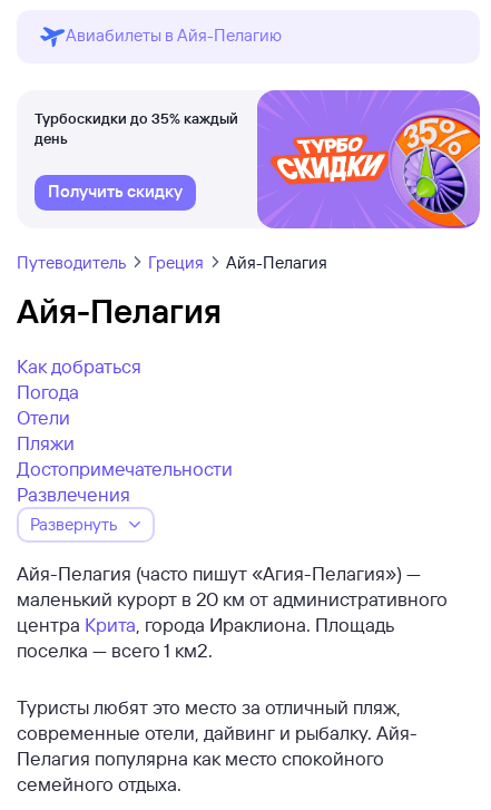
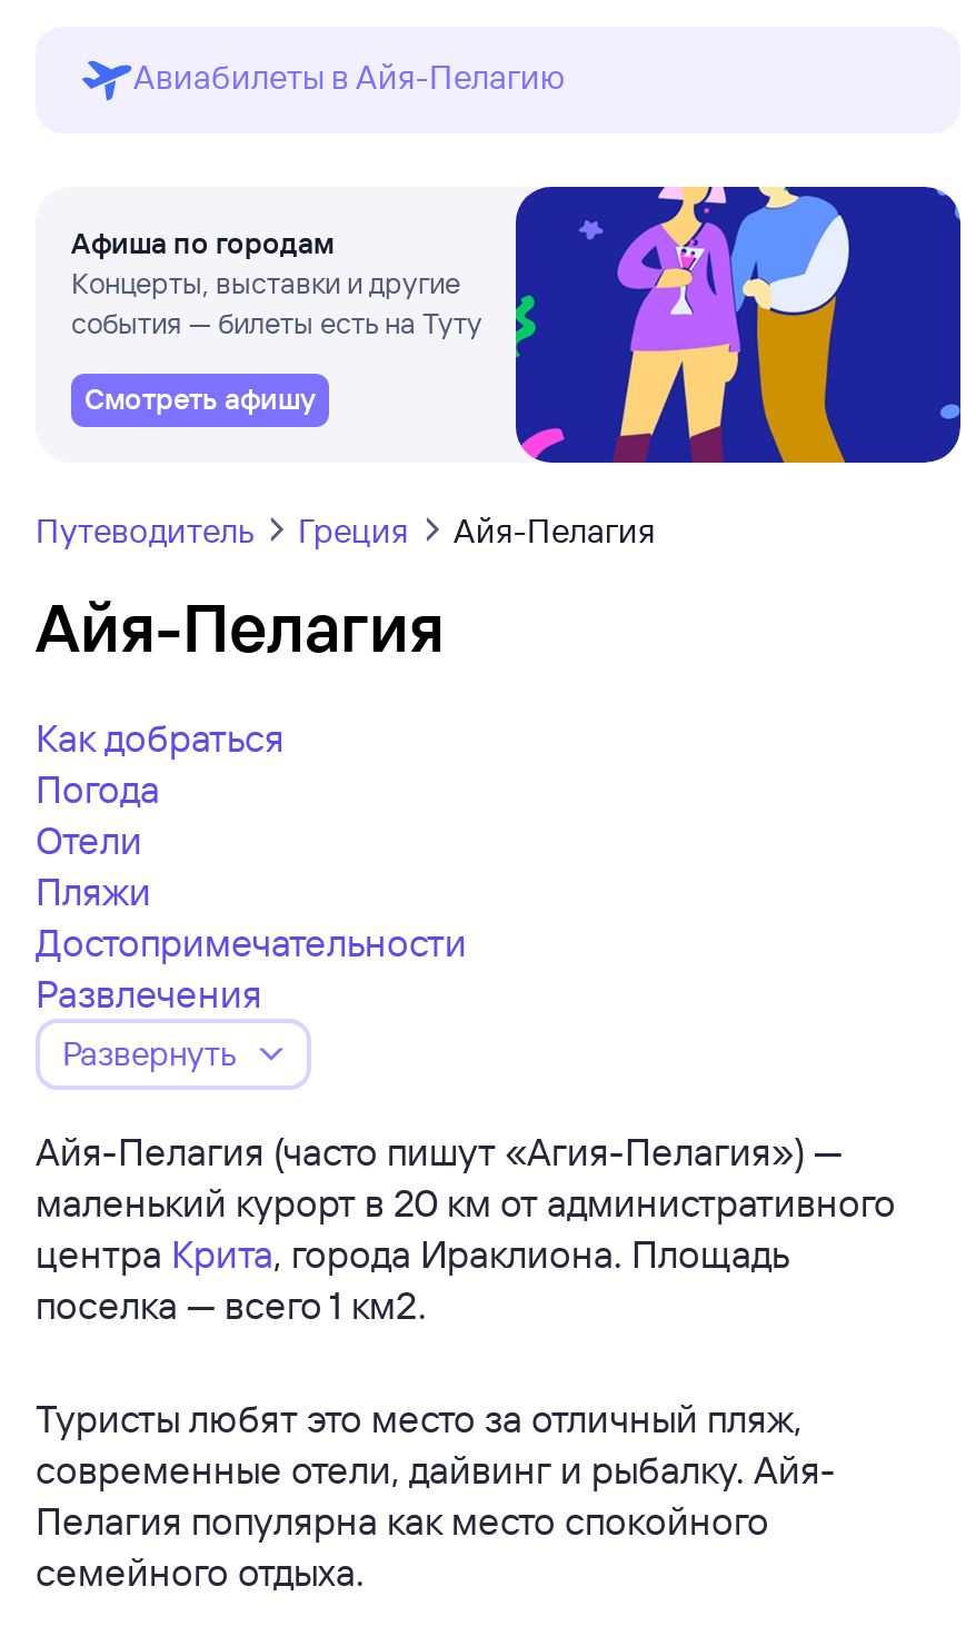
- [image]
- Турбоскидки до 35% каждый
- день
+ [image]
+ Афиша по городам
+ Концерты, выставки и другие
+ события — билеты есть на Туту

- Получить скидку
+ Смотреть афишу
